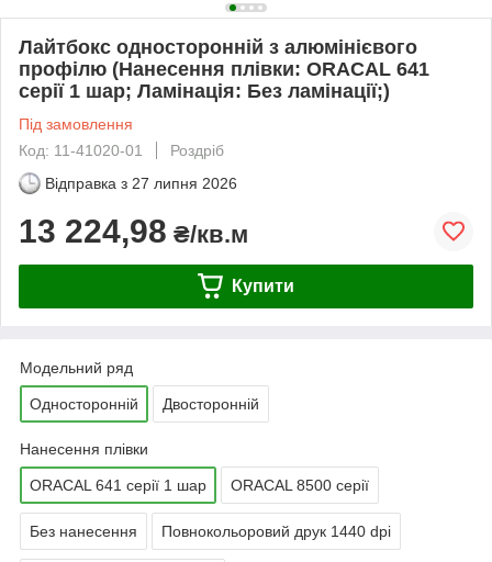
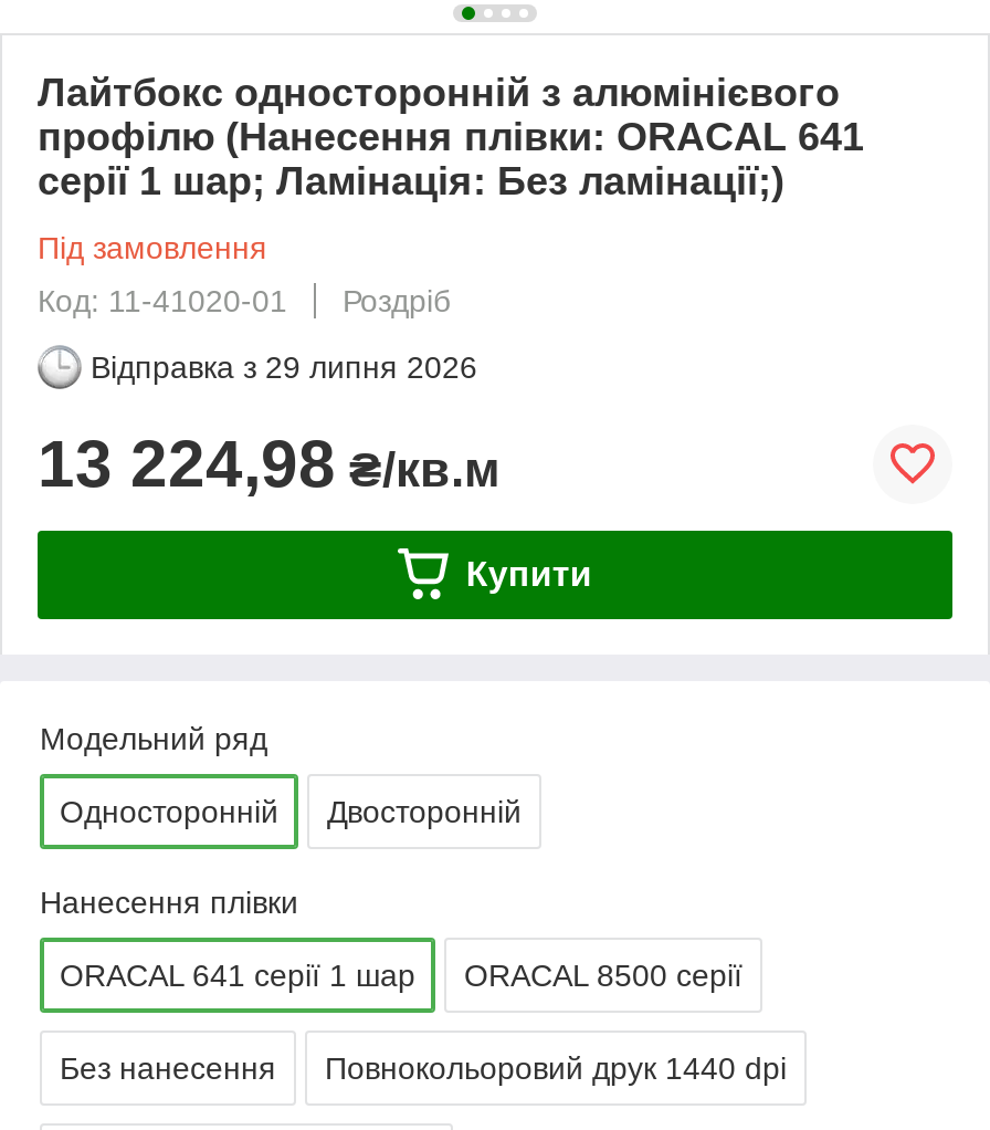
- Відправка з 27 липня 2026
+ Відправка з 29 липня 2026
